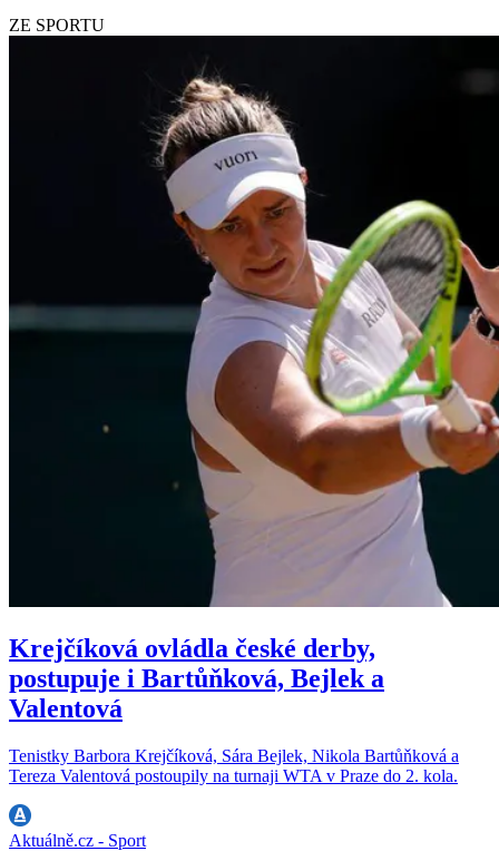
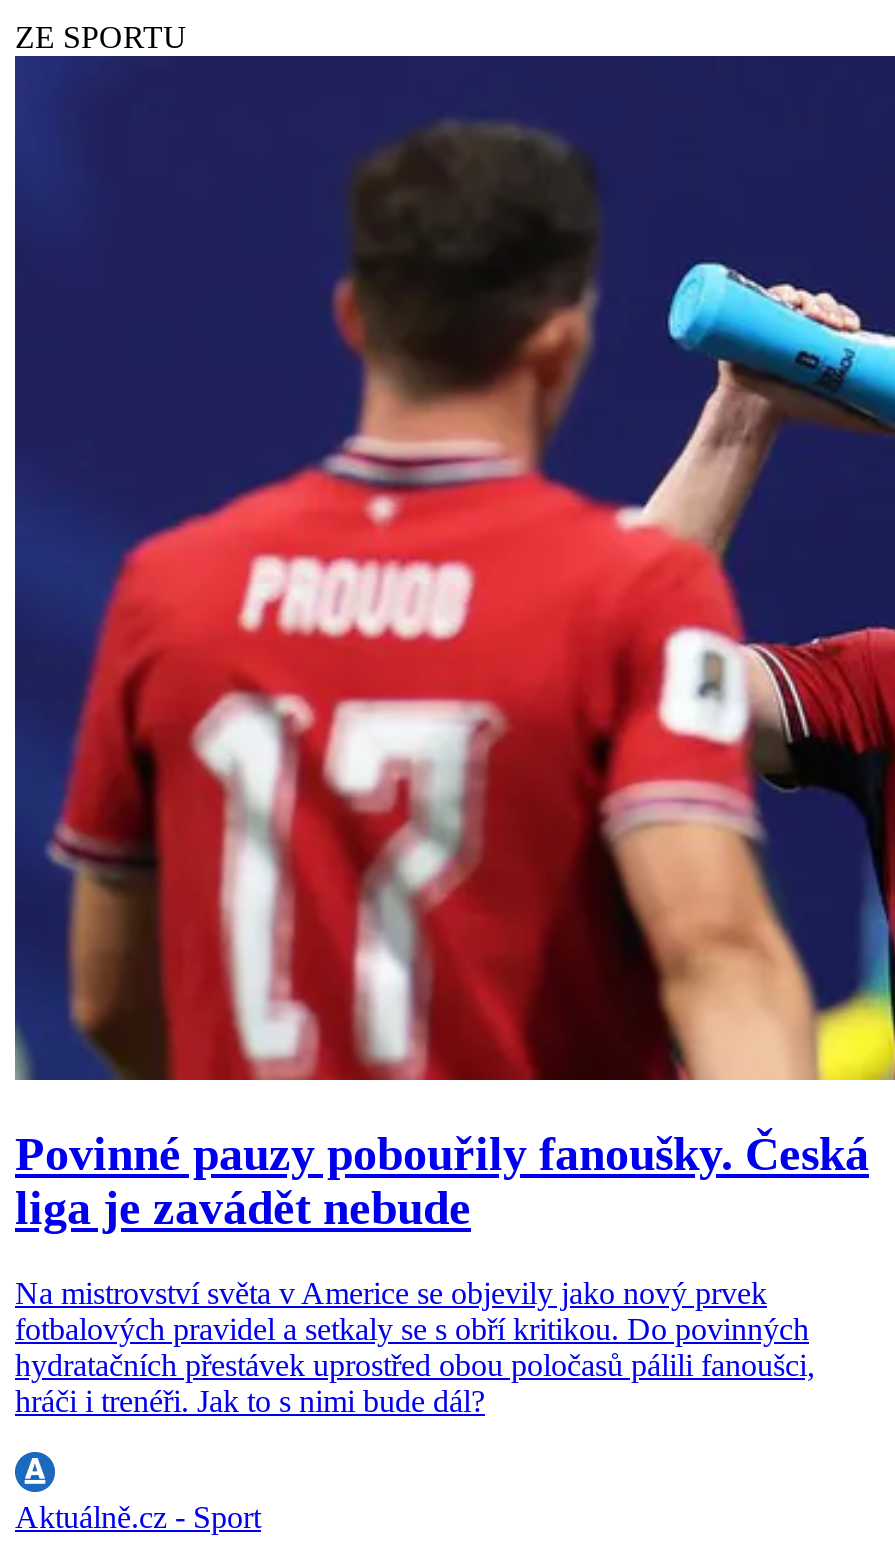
- [image]
- Krejčíková ovládla české derby,
- postupuje i Bartůňková, Bejlek a
- Valentová
+ [image]
+ Povinné pauzy pobouřily fanoušky. Česká
+ liga je zavádět nebude

- Tenistky Barbora Krejčíková, Sára Bejlek, Nikola Bartůňková a
- Tereza Valentová postoupily na turnaji WTA v Praze do 2. kola.
+ Na mistrovství světa v Americe se objevily jako nový prvek
+ fotbalových pravidel a setkaly se s obří kritikou. Do povinných
+ hydratačních přestávek uprostřed obou poločasů pálili fanoušci,
+ hráči i trenéři. Jak to s nimi bude dál?
